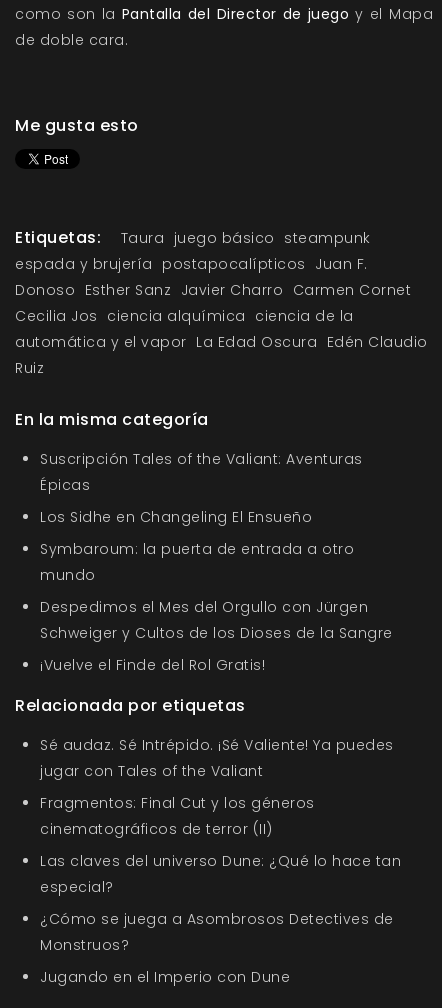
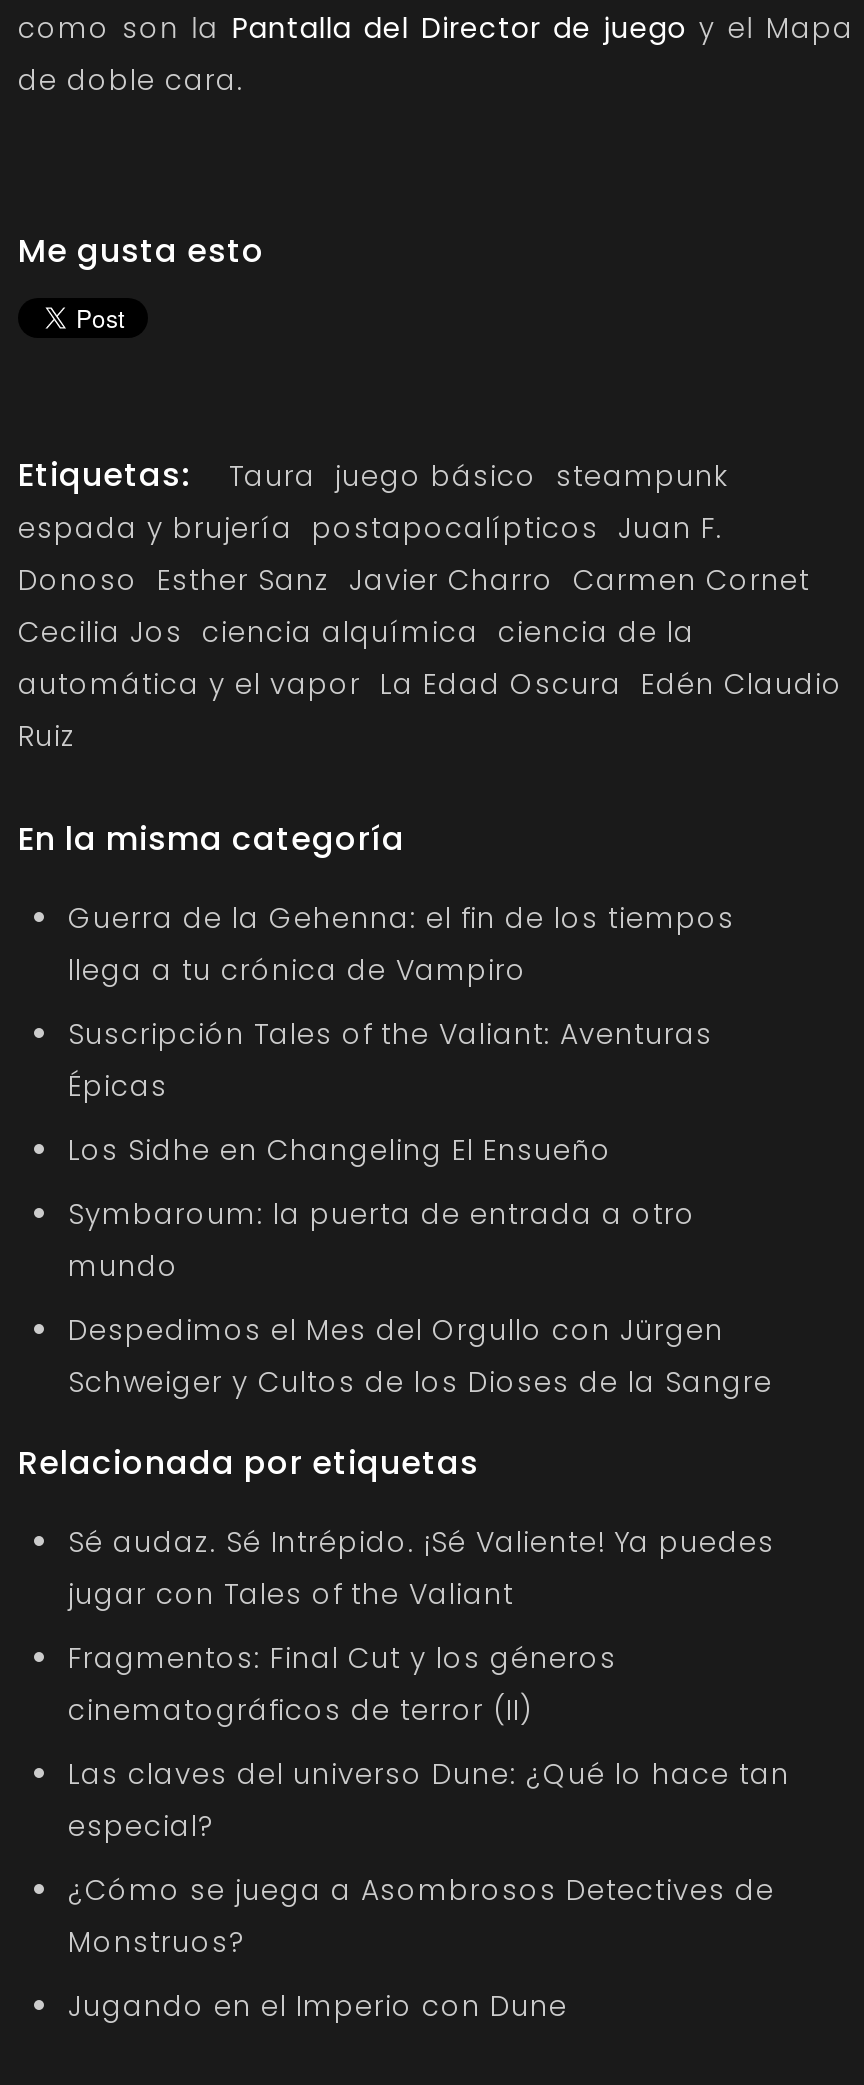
+ Guerra de la Gehenna: el fin de los tiempos
+ llega a tu crónica de Vampiro

moved down: Suscripción Tales of the Valiant: Aventuras | Épicas | Los Sidhe en Changeling El Ensueño | Symbaroum: la puerta de entrada a otro | mundo | Despedimos el Mes del Orgullo con Jürgen | Schweiger y Cultos de los Dioses de la Sangre

- ¡Vuelve el Finde del Rol Gratis!
